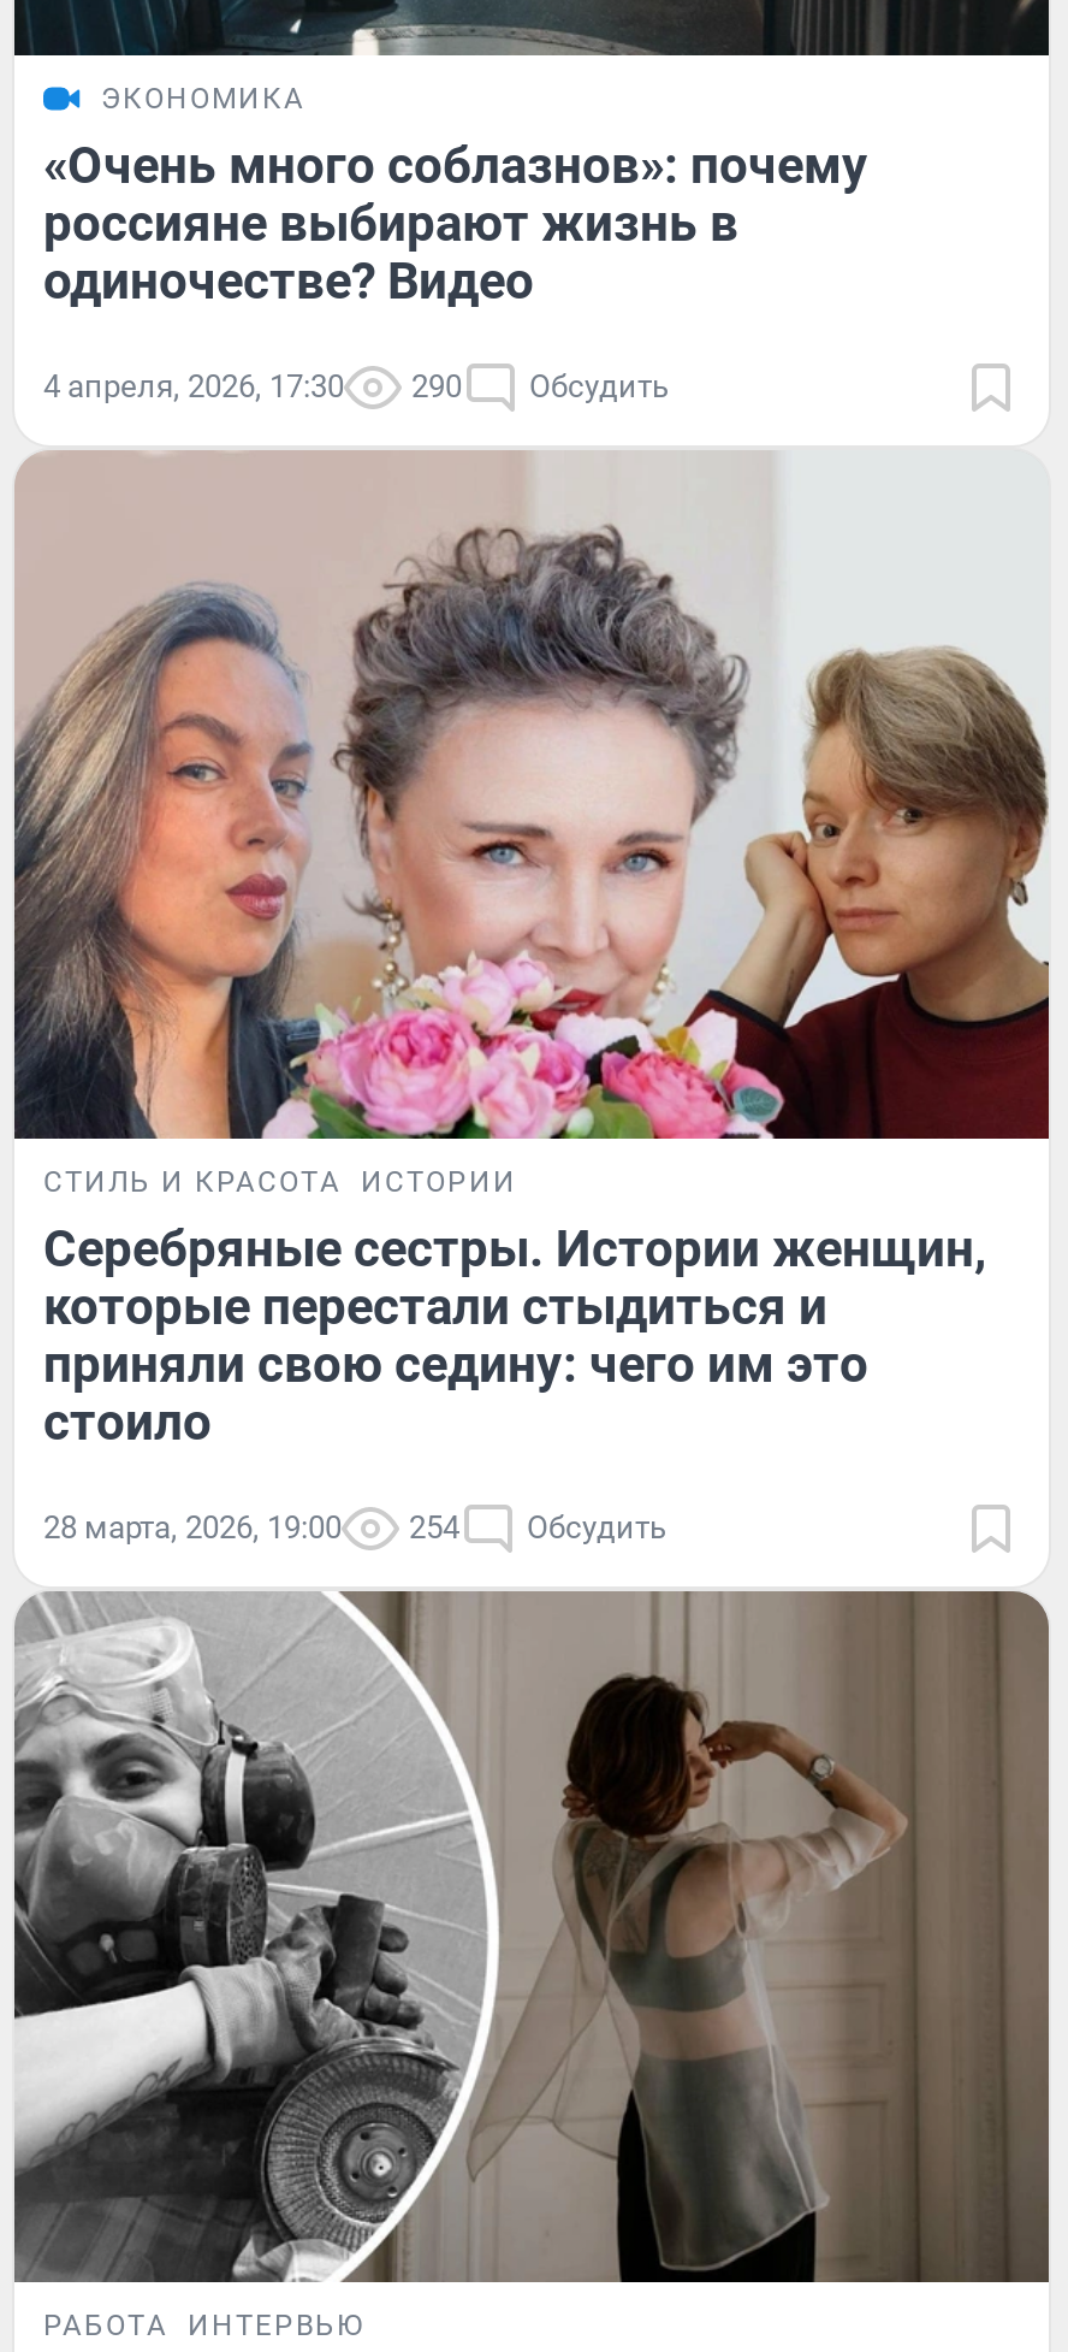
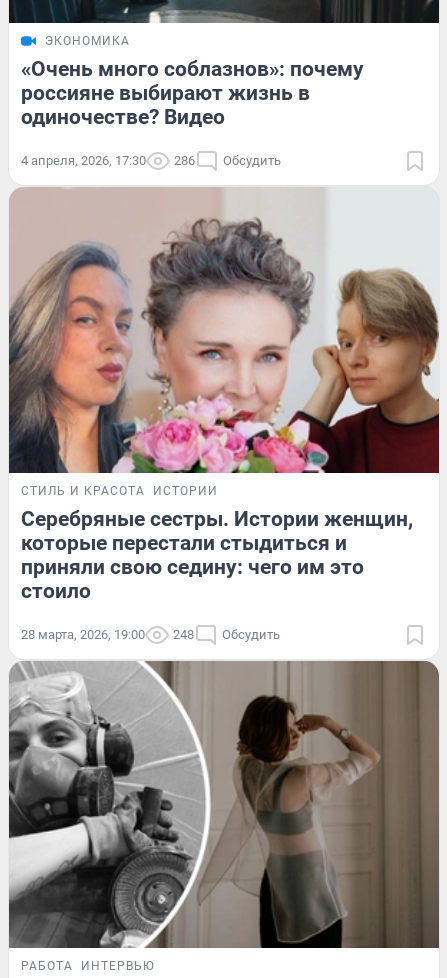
- 4 апреля, 2026, 17:30 290 Обсудить
+ 4 апреля, 2026, 17:30 286 Обсудить

- 28 марта, 2026, 19:00 254 Обсудить
+ 28 марта, 2026, 19:00 248 Обсудить
